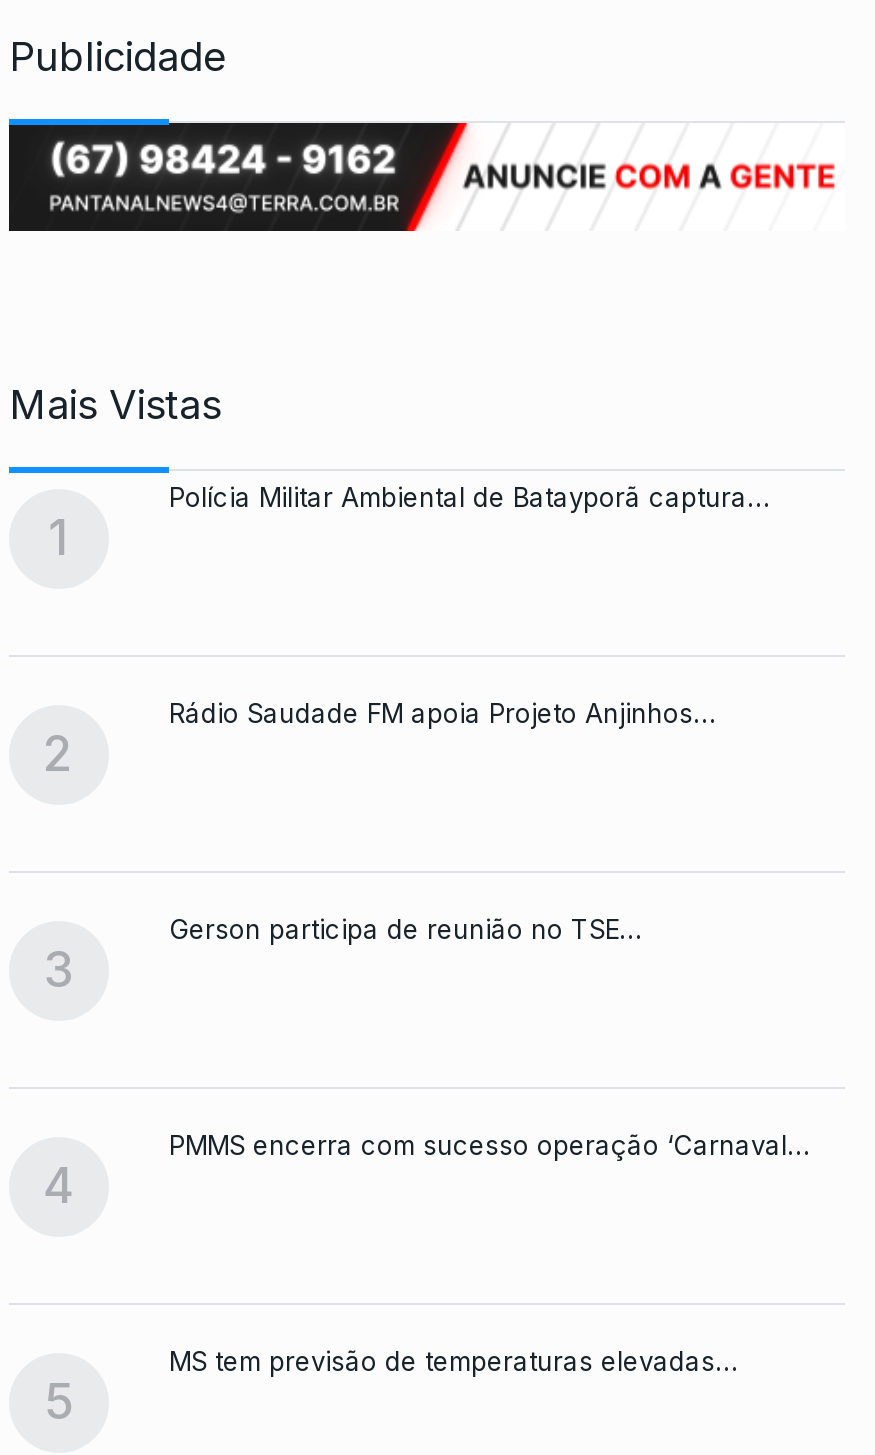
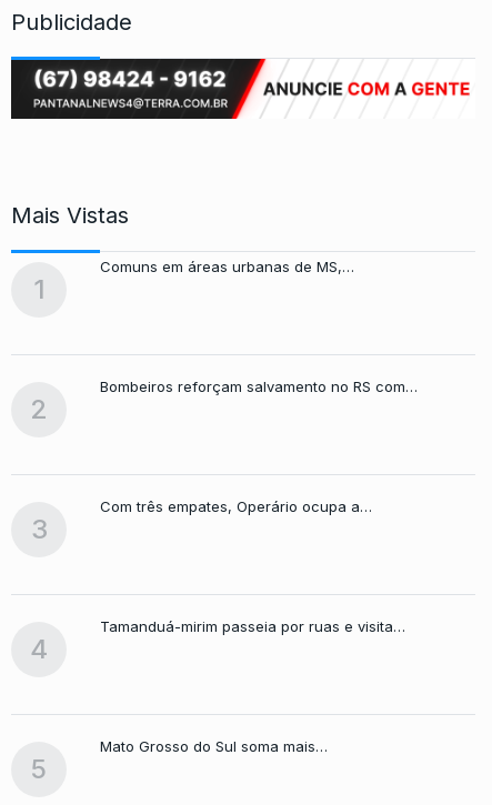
- Polícia Militar Ambiental de Batayporã captura…
+ Comuns em áreas urbanas de MS,…

- Rádio Saudade FM apoia Projeto Anjinhos…
+ Bombeiros reforçam salvamento no RS com…

- Gerson participa de reunião no TSE…
+ Com três empates, Operário ocupa a…

- PMMS encerra com sucesso operação ‘Carnaval…
+ Tamanduá-mirim passeia por ruas e visita…

- MS tem previsão de temperaturas elevadas…
+ Mato Grosso do Sul soma mais…
